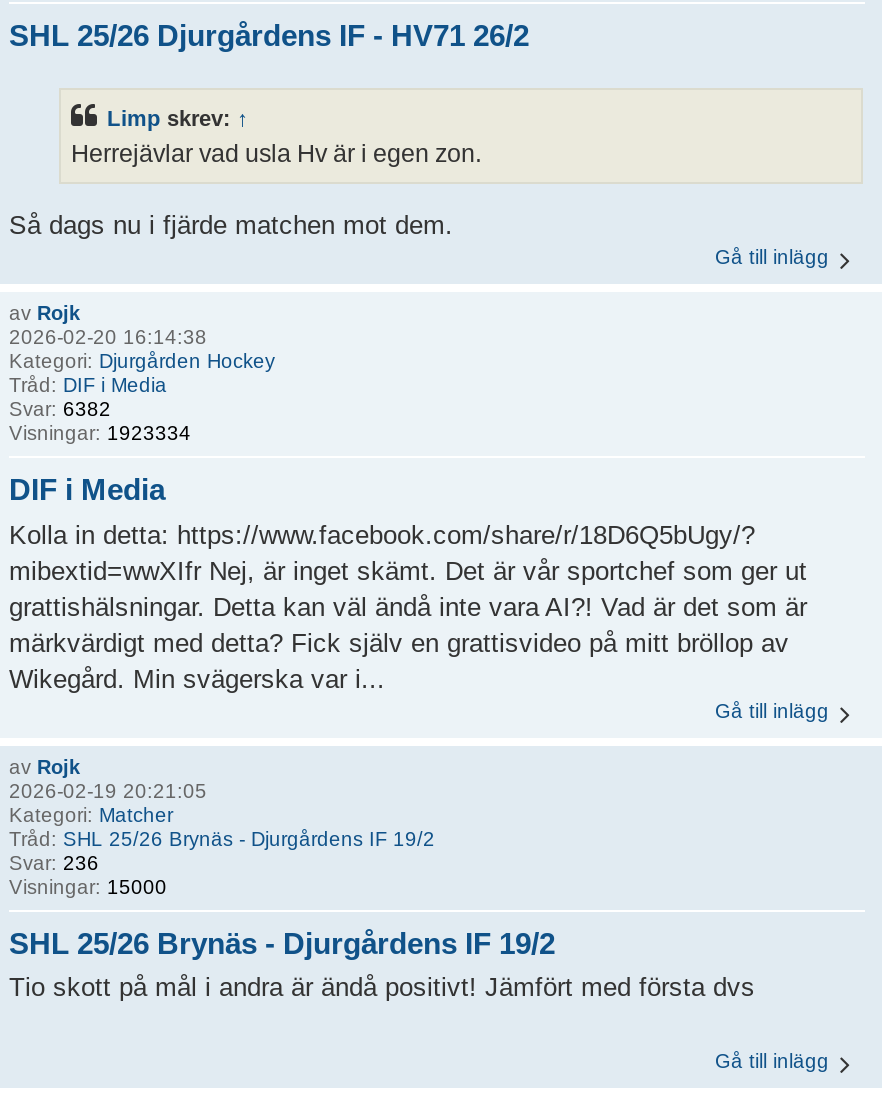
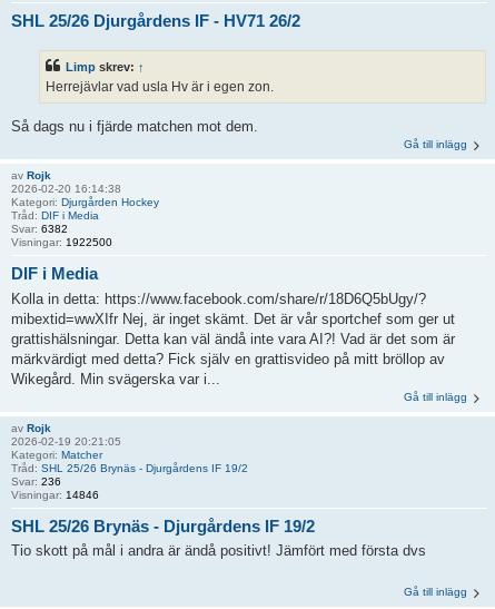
- Visningar: 1923334
+ Visningar: 1922500

- Visningar: 15000
+ Visningar: 14846
